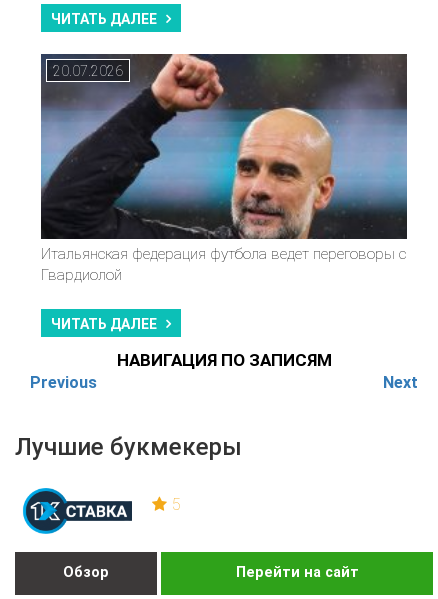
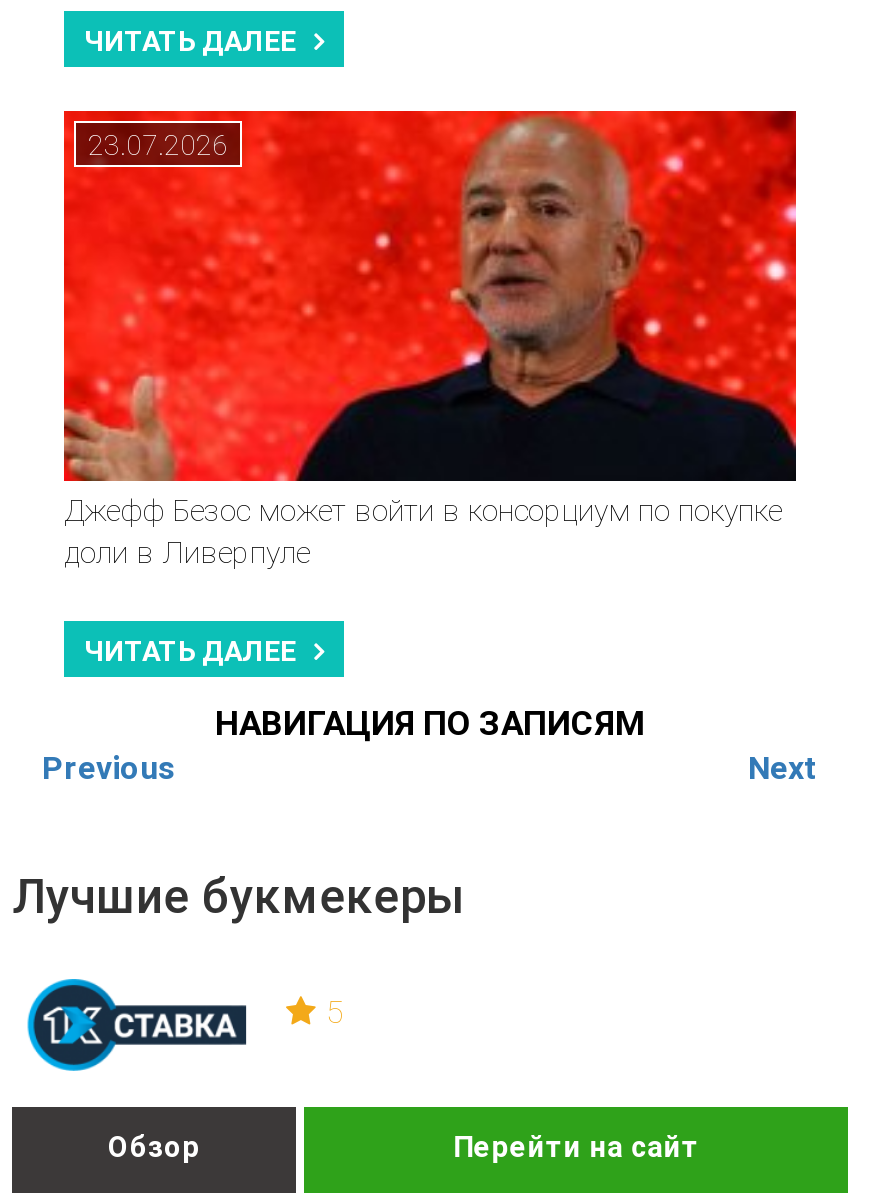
- [image]
- 20.07.2026
+ [image]
+ 23.07.2026

- Итальянская федерация футбола ведет переговоры с
- Гвардиолой
+ Джефф Безос может войти в консорциум по покупке
+ доли в Ливерпуле
